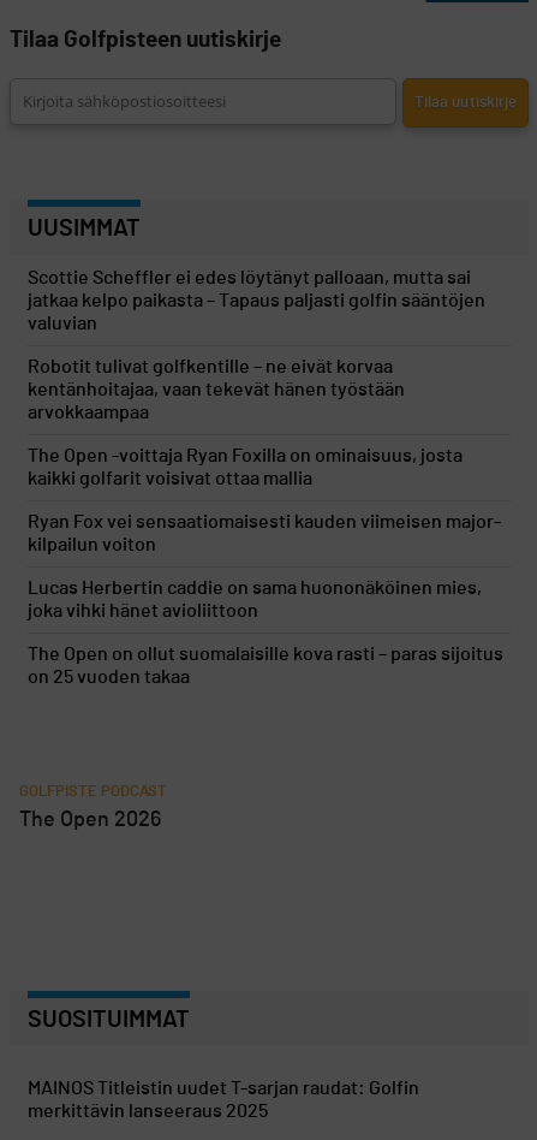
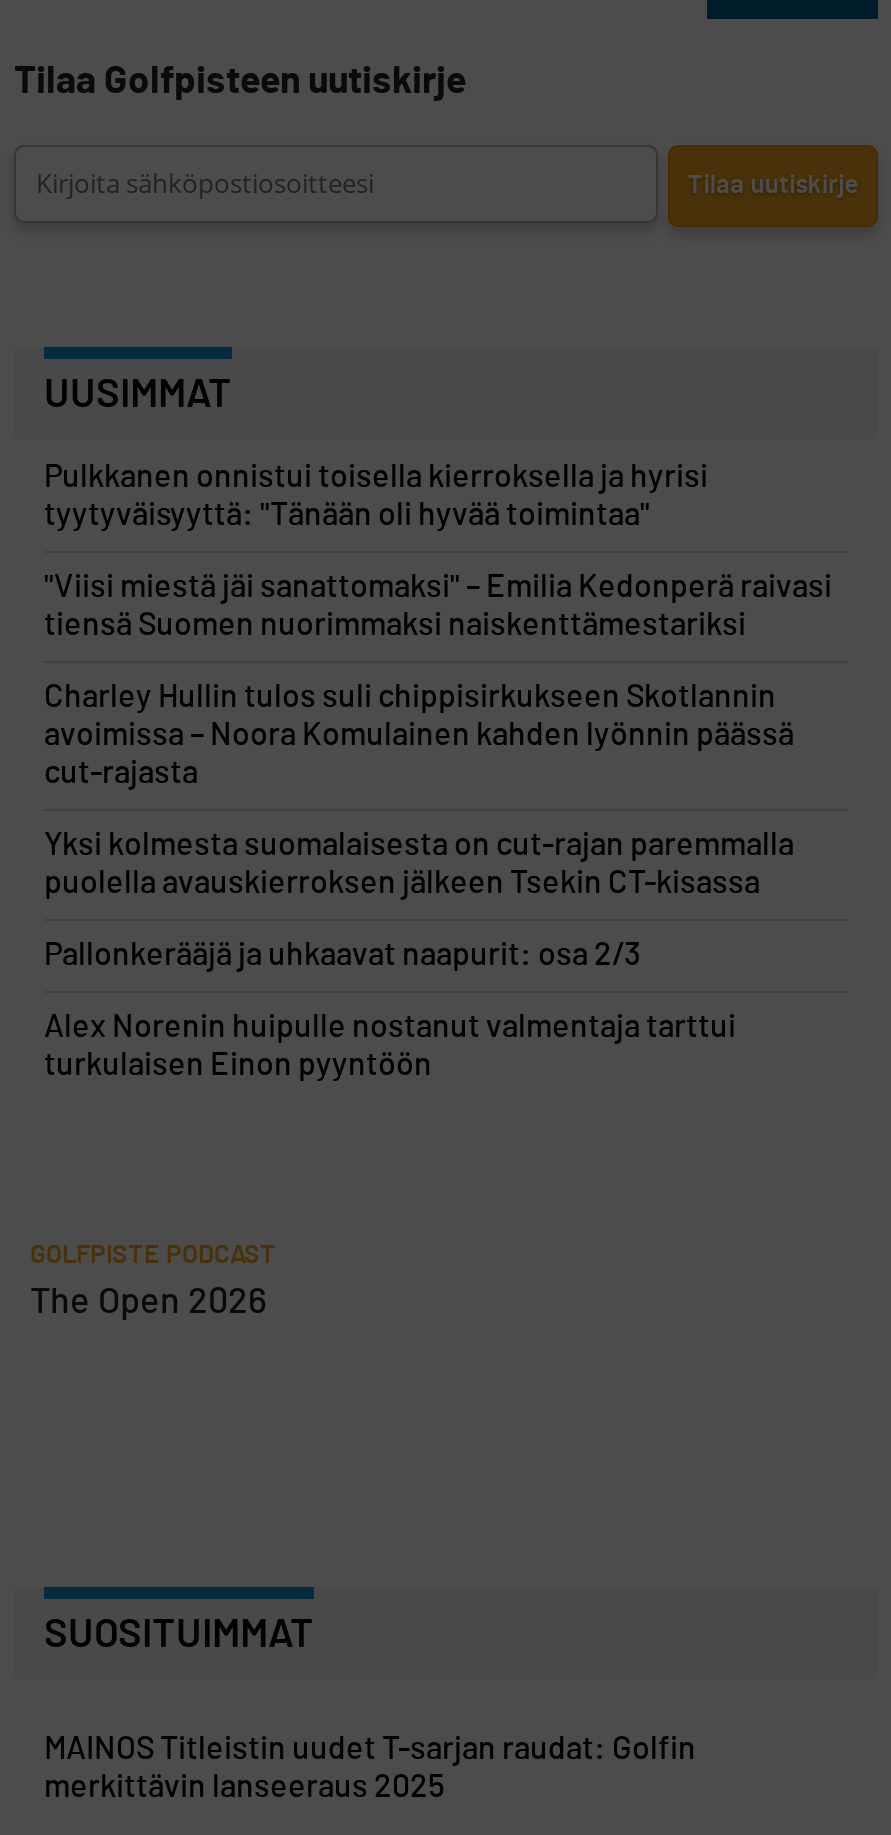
- Scottie Scheffler ei edes löytänyt palloaan, mutta sai
- jatkaa kelpo paikasta – Tapaus paljasti golfin sääntöjen
- valuvian
+ Pulkkanen onnistui toisella kierroksella ja hyrisi
+ tyytyväisyyttä: "Tänään oli hyvää toimintaa"

- Robotit tulivat golfkentille – ne eivät korvaa
- kentänhoitajaa, vaan tekevät hänen työstään
- arvokkaampaa
+ "Viisi miestä jäi sanattomaksi" – Emilia Kedonperä raivasi
+ tiensä Suomen nuorimmaksi naiskenttämestariksi

- The Open -voittaja Ryan Foxilla on ominaisuus, josta
- kaikki golfarit voisivat ottaa mallia
+ Charley Hullin tulos suli chippisirkukseen Skotlannin
+ avoimissa – Noora Komulainen kahden lyönnin päässä
+ cut-rajasta

- Ryan Fox vei sensaatiomaisesti kauden viimeisen major-
- kilpailun voiton
+ Yksi kolmesta suomalaisesta on cut-rajan paremmalla
+ puolella avauskierroksen jälkeen Tsekin CT-kisassa

- Lucas Herbertin caddie on sama huononäköinen mies,
- joka vihki hänet avioliittoon
+ Pallonkerääjä ja uhkaavat naapurit: osa 2/3

- The Open on ollut suomalaisille kova rasti – paras sijoitus
- on 25 vuoden takaa
+ Alex Norenin huipulle nostanut valmentaja tarttui
+ turkulaisen Einon pyyntöön
